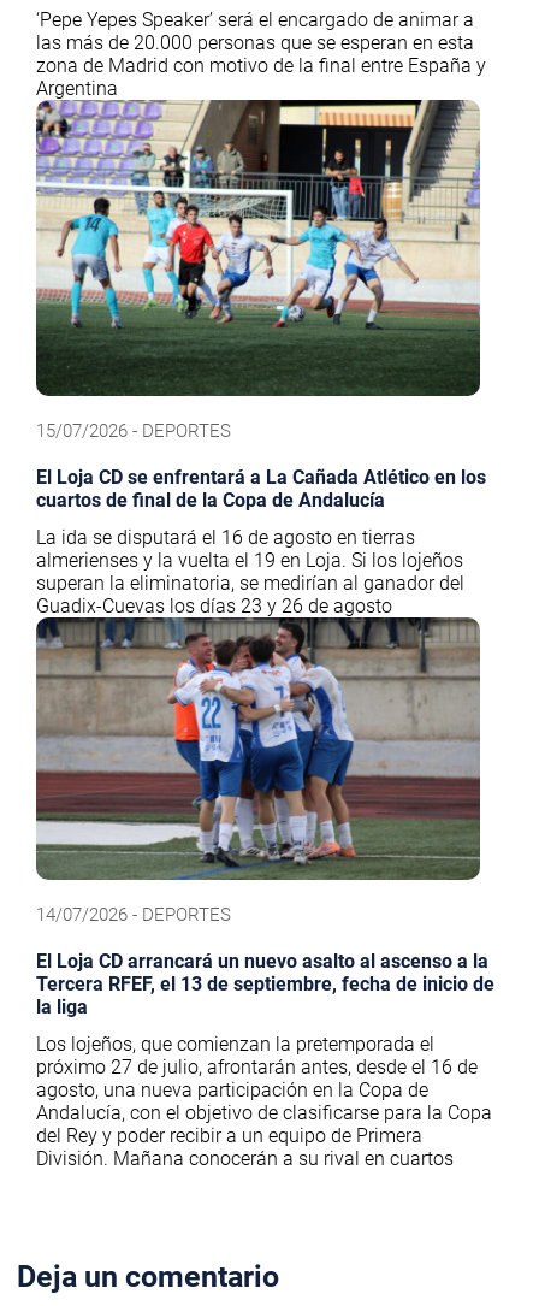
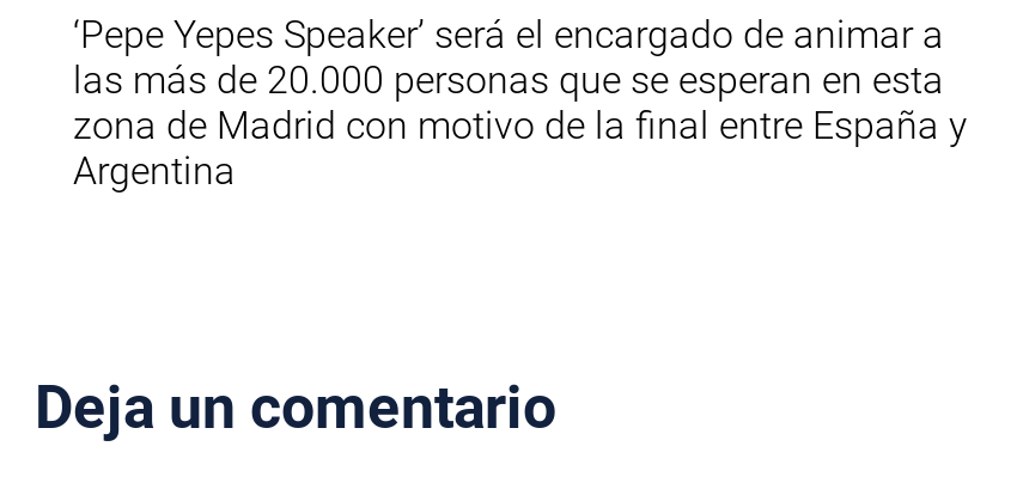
- [image]
- 15/07/2026 - DEPORTES
- El Loja CD se enfrentará a La Cañada Atlético en los
- cuartos de final de la Copa de Andalucía
- La ida se disputará el 16 de agosto en tierras
- almerienses y la vuelta el 19 en Loja. Si los lojeños
- superan la eliminatoria, se medirían al ganador del
- Guadix-Cuevas los días 23 y 26 de agosto

- [image]
- 14/07/2026 - DEPORTES
- El Loja CD arrancará un nuevo asalto al ascenso a la
- Tercera RFEF, el 13 de septiembre, fecha de inicio de
- la liga
- Los lojeños, que comienzan la pretemporada el
- próximo 27 de julio, afrontarán antes, desde el 16 de
- agosto, una nueva participación en la Copa de
- Andalucía, con el objetivo de clasificarse para la Copa
- del Rey y poder recibir a un equipo de Primera
- División. Mañana conocerán a su rival en cuartos
